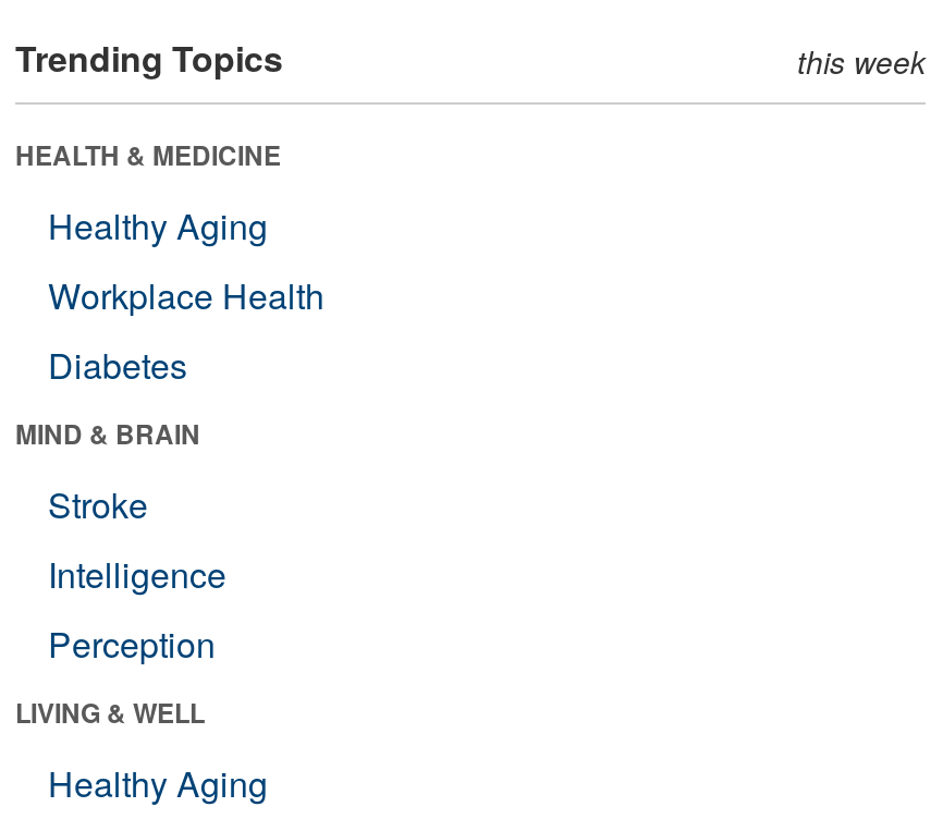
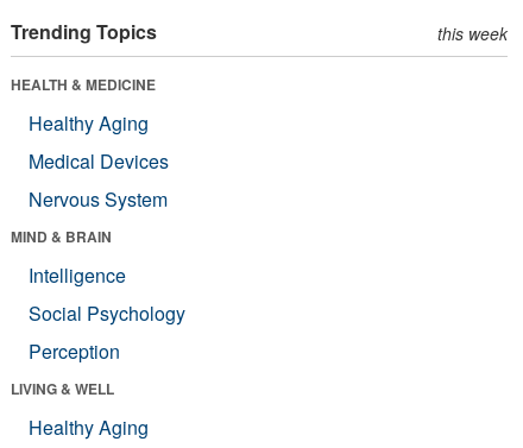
- Workplace Health
- Diabetes
+ Medical Devices
+ Nervous System

- Stroke

moved up: Intelligence

+ Social Psychology
